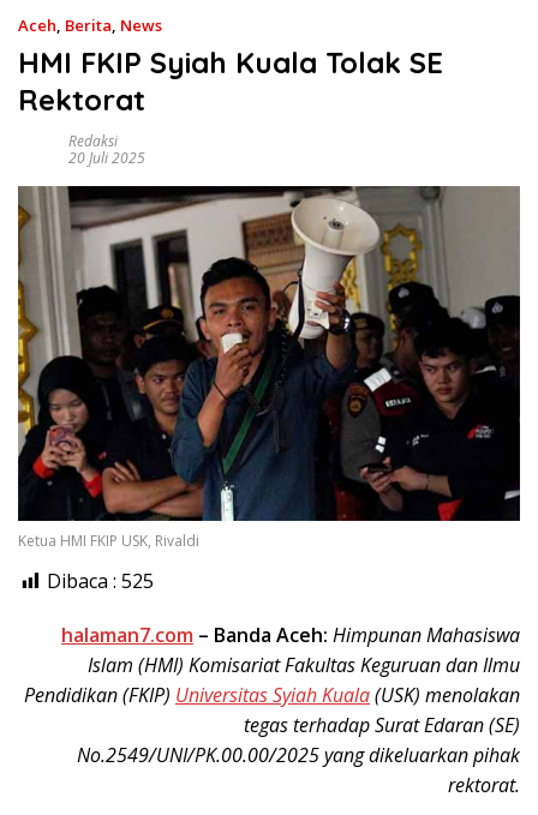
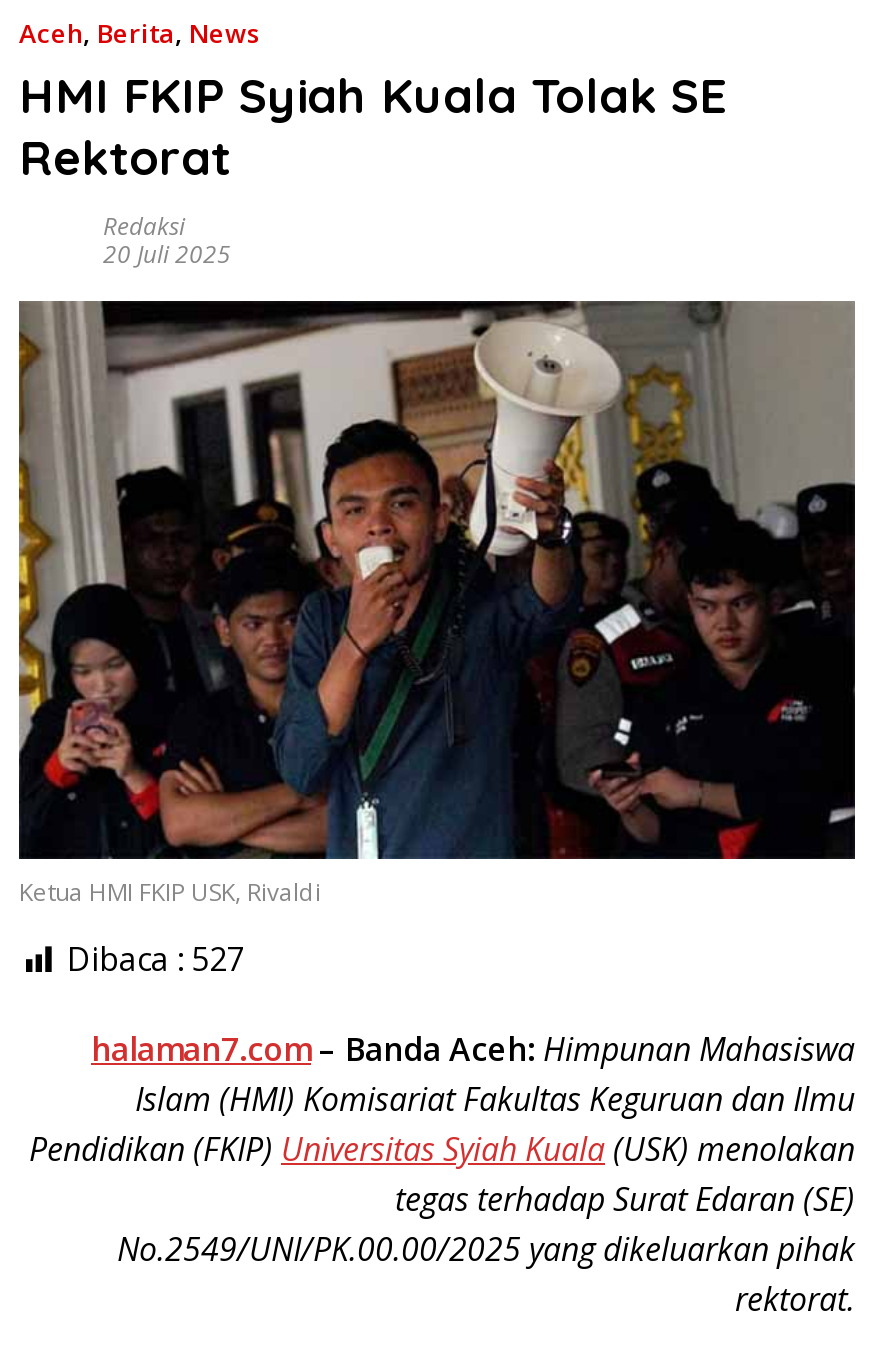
- Dibaca : 525
+ Dibaca : 527
